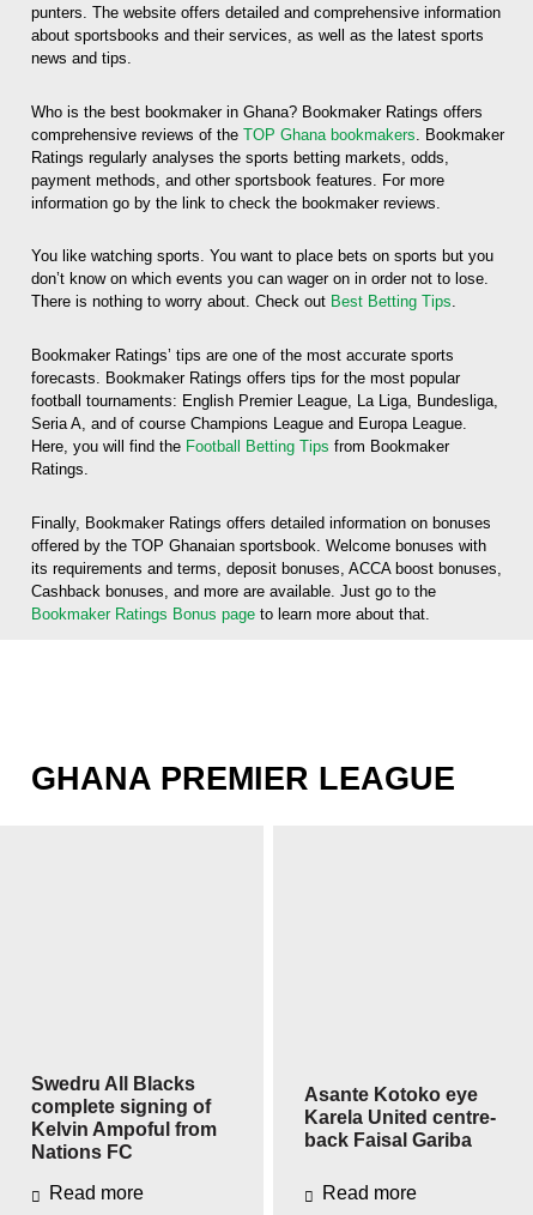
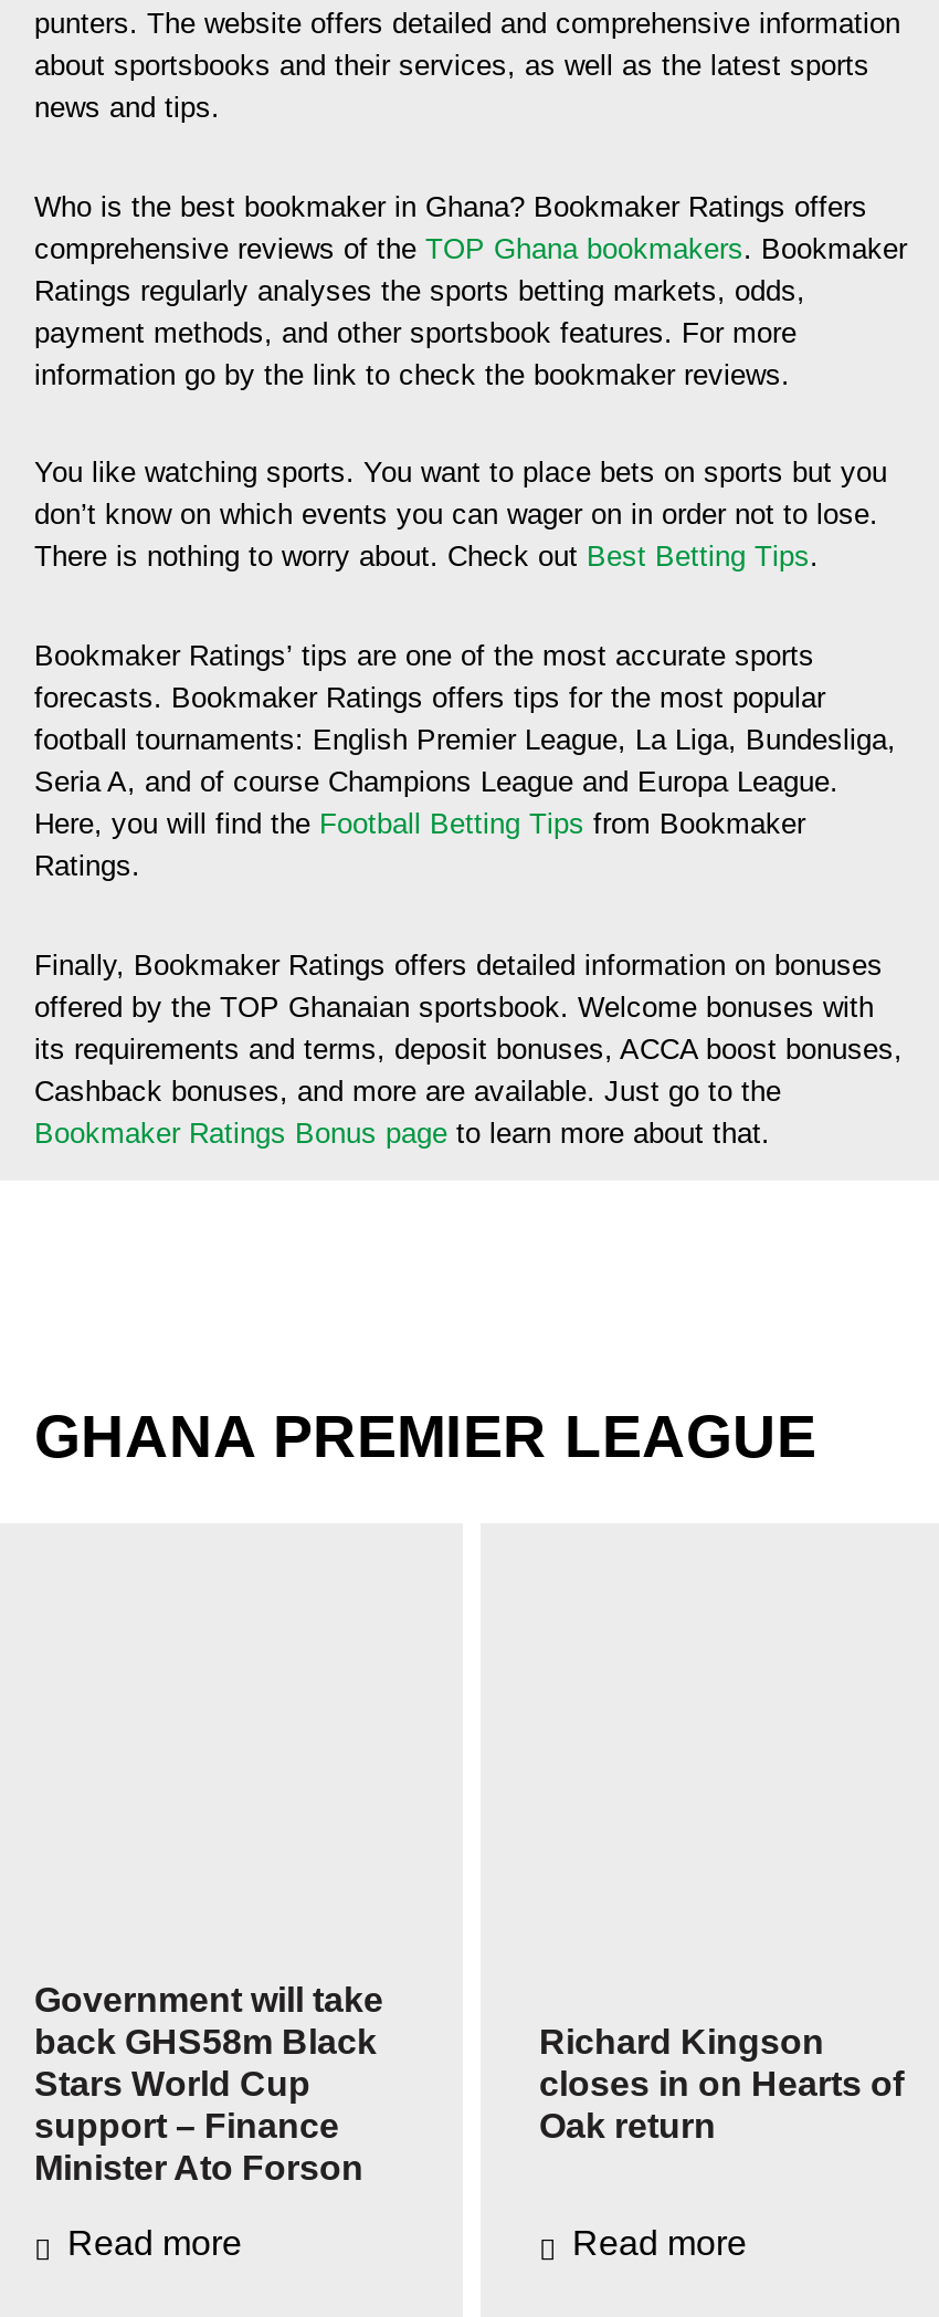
- Swedru All Blacks
- complete signing of
- Kelvin Ampoful from
- Nations FC
+ Government will take
+ back GHS58m Black
+ Stars World Cup
+ support – Finance
+ Minister Ato Forson

- Asante Kotoko eye
- Karela United centre-
- back Faisal Gariba
+ Richard Kingson
+ closes in on Hearts of
+ Oak return
